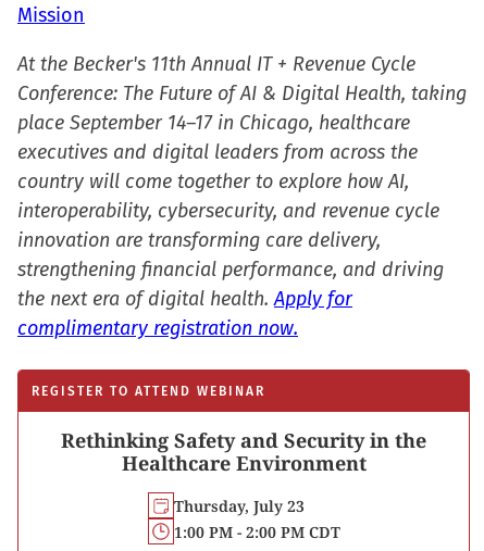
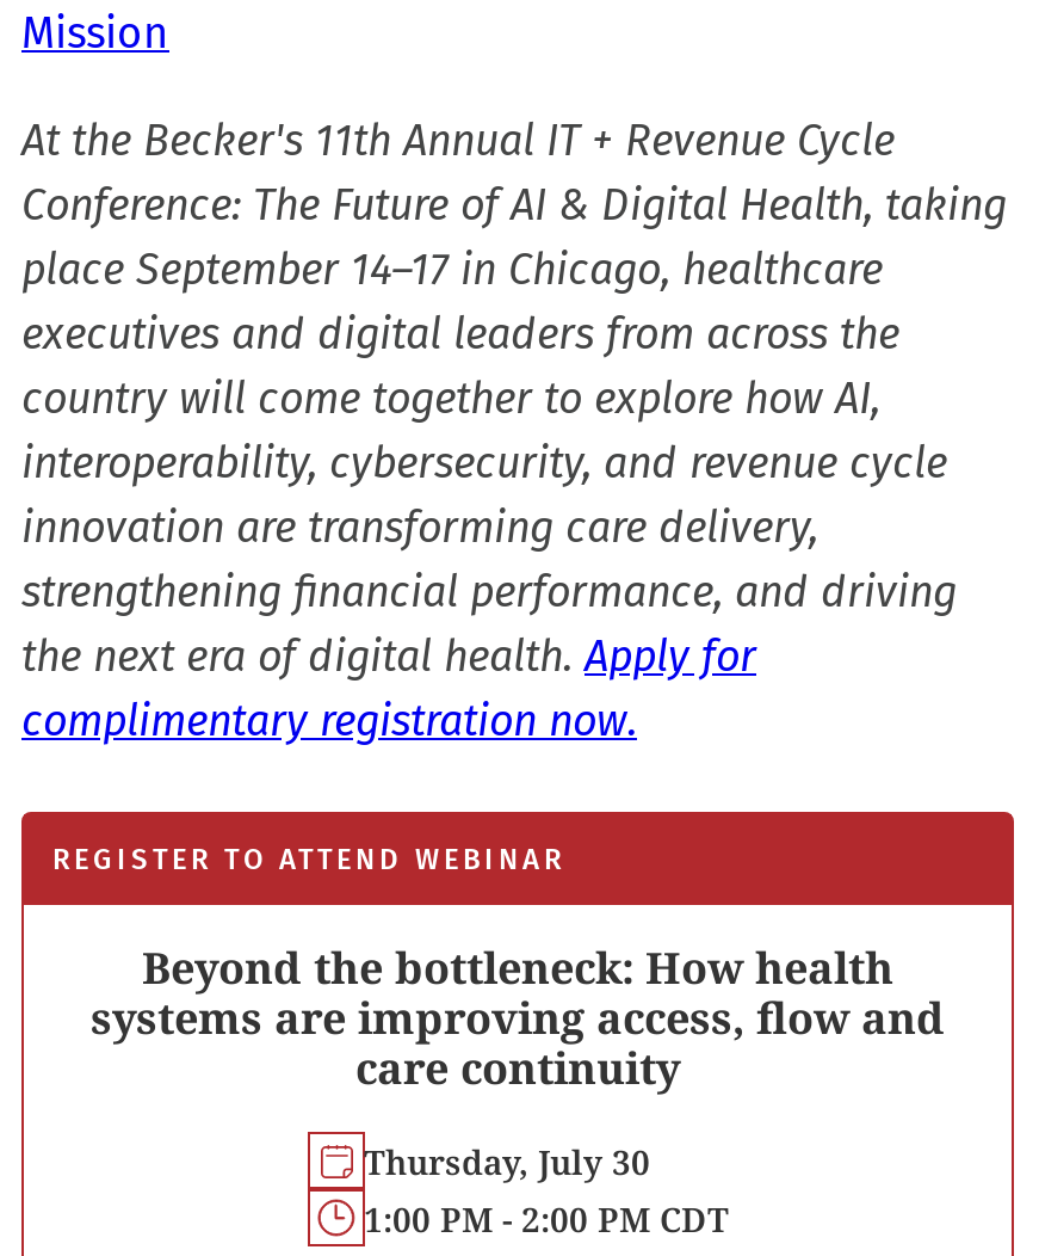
- Rethinking Safety and Security in the
- Healthcare Environment
+ Beyond the bottleneck: How health
+ systems are improving access, flow and
+ care continuity

- Thursday, July 23
+ Thursday, July 30
